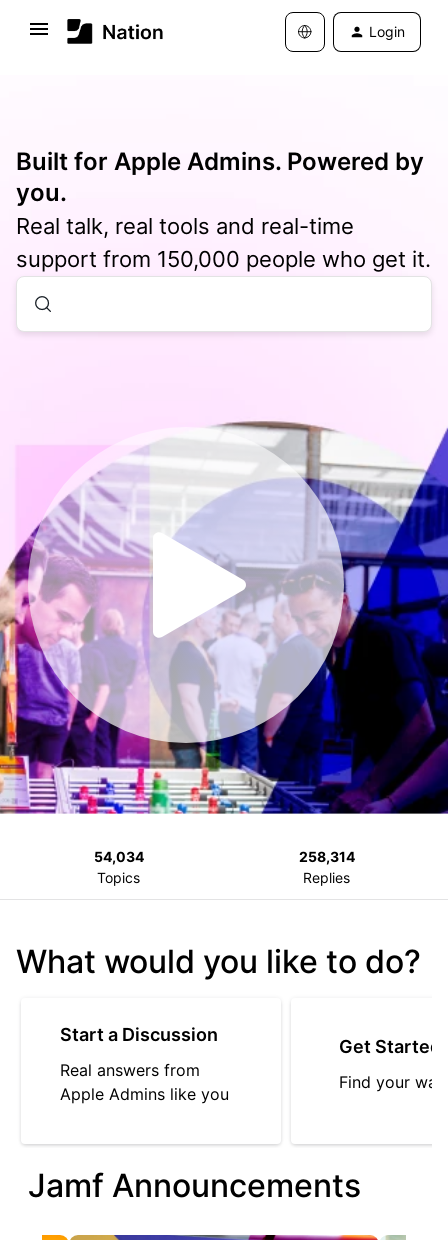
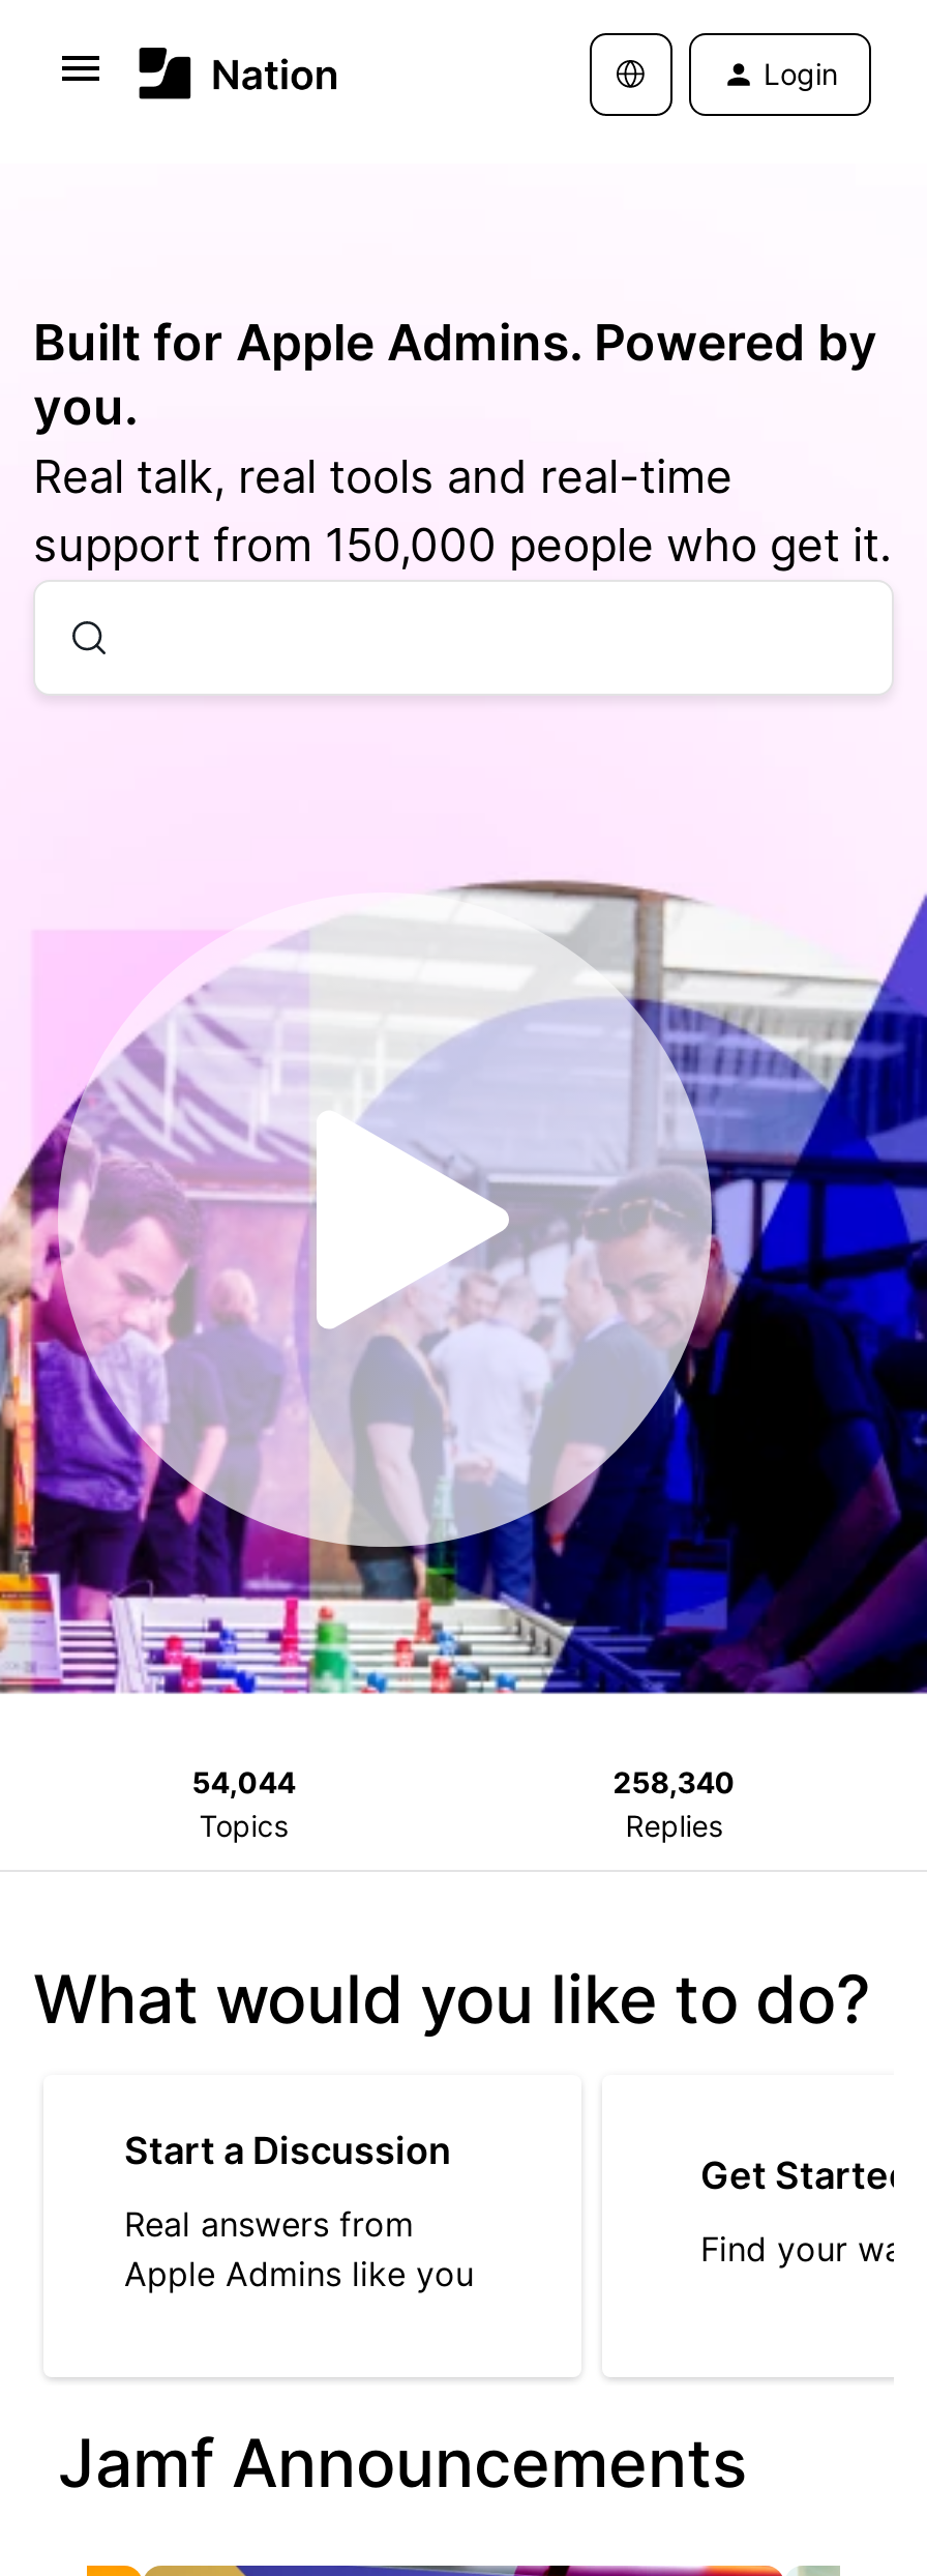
- 54,034
+ 54,044

- 258,314
+ 258,340
